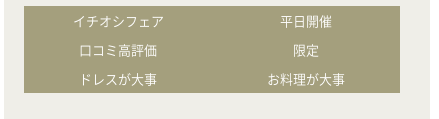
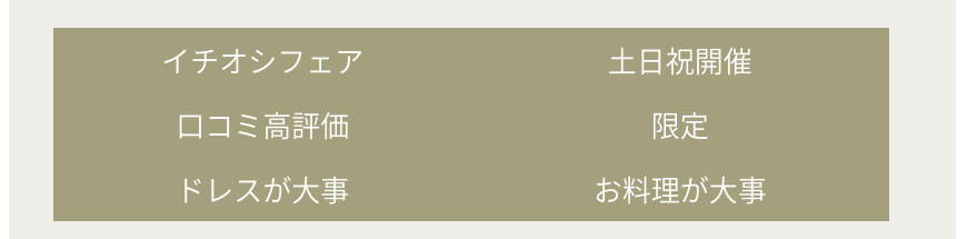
- 平日開催
+ 土日祝開催
